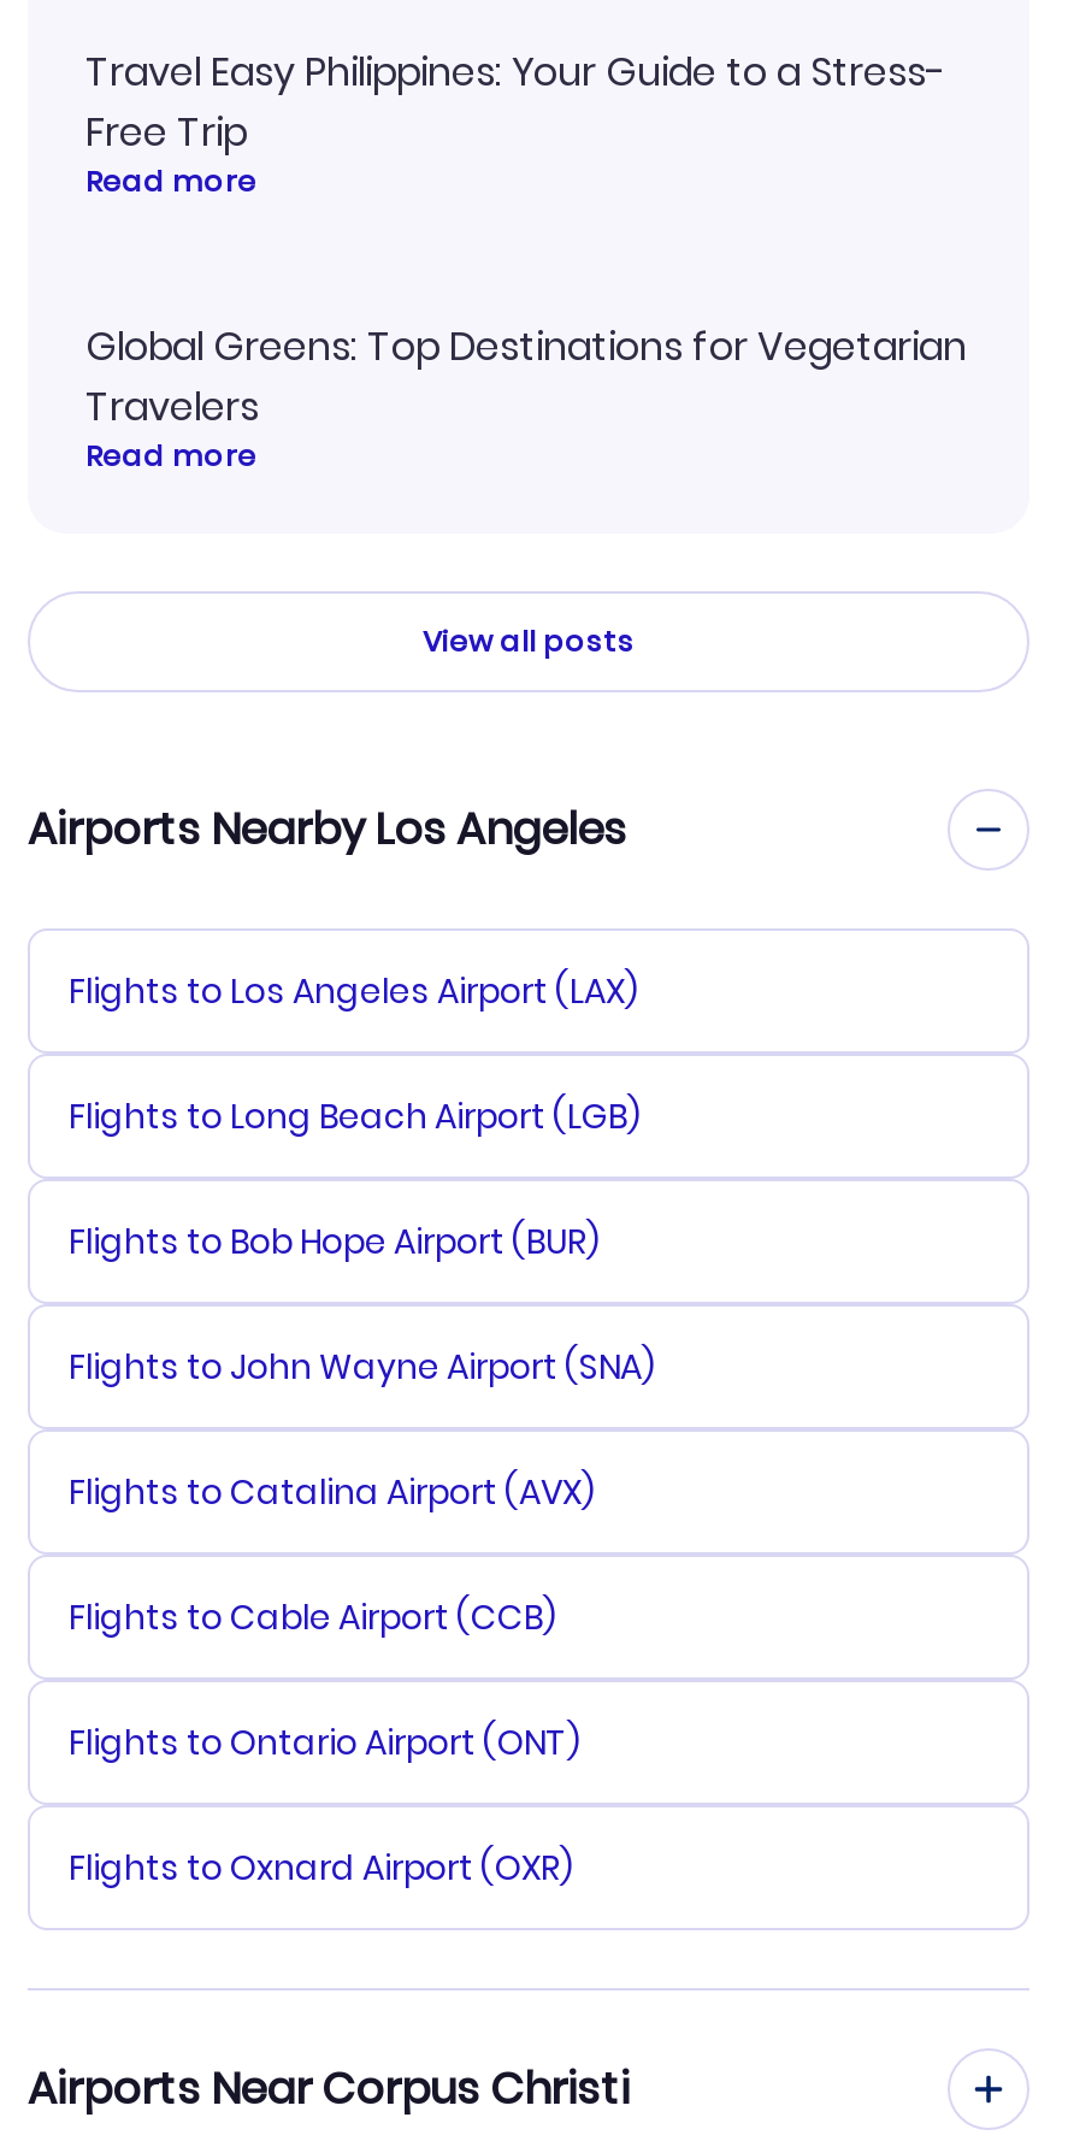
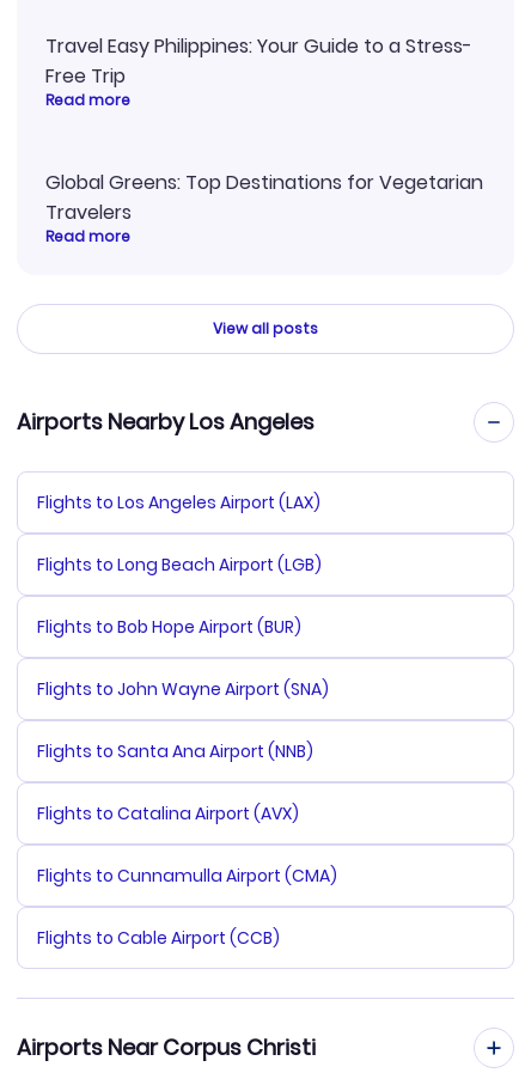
+ Flights to Santa Ana Airport (NNB)

moved down: Flights to Catalina Airport (AVX)

+ Flights to Cunnamulla Airport (CMA)

moved down: Flights to Cable Airport (CCB)

- Flights to Ontario Airport (ONT)
- Flights to Oxnard Airport (OXR)
